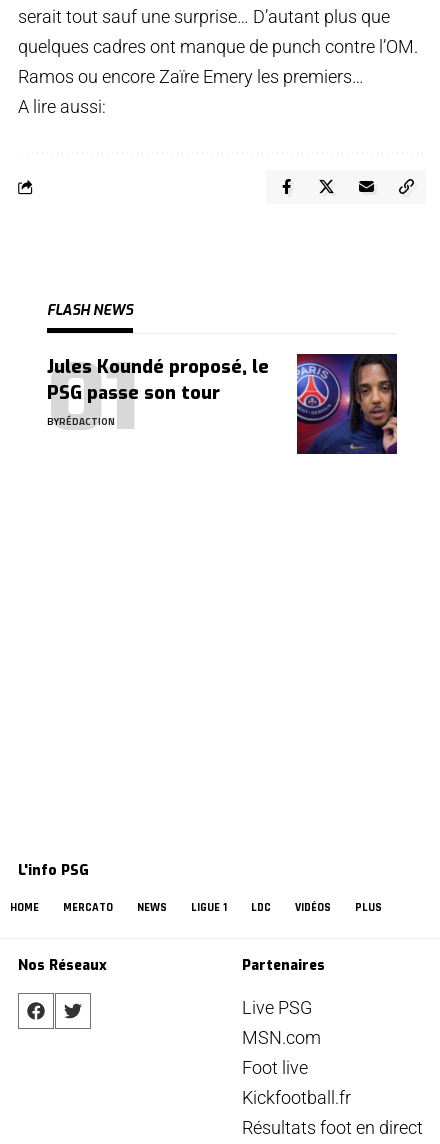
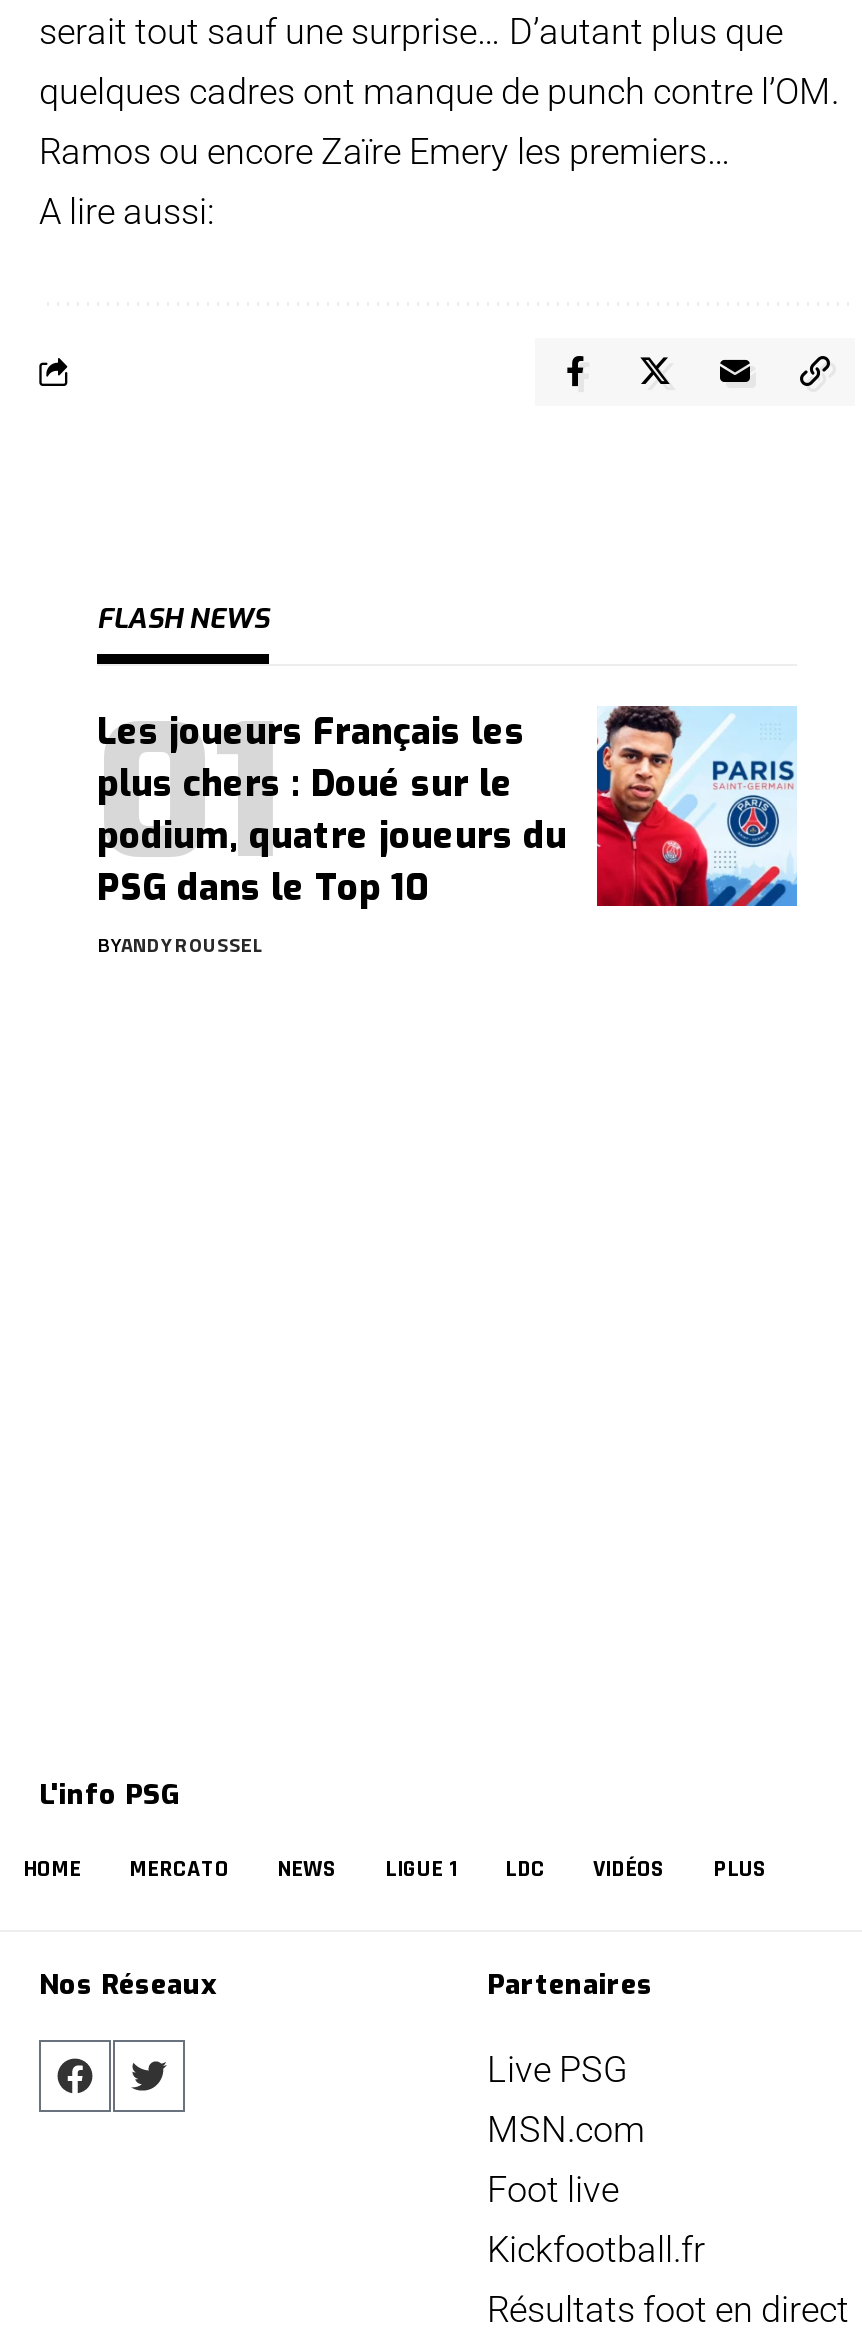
- [image]
- Jules Koundé proposé, le
- PSG passe son tour
- BYRÉDACTION
+ [image]
+ Les joueurs Français les
+ plus chers : Doué sur le
+ podium, quatre joueurs du
+ PSG dans le Top 10
+ BYANDY ROUSSEL
